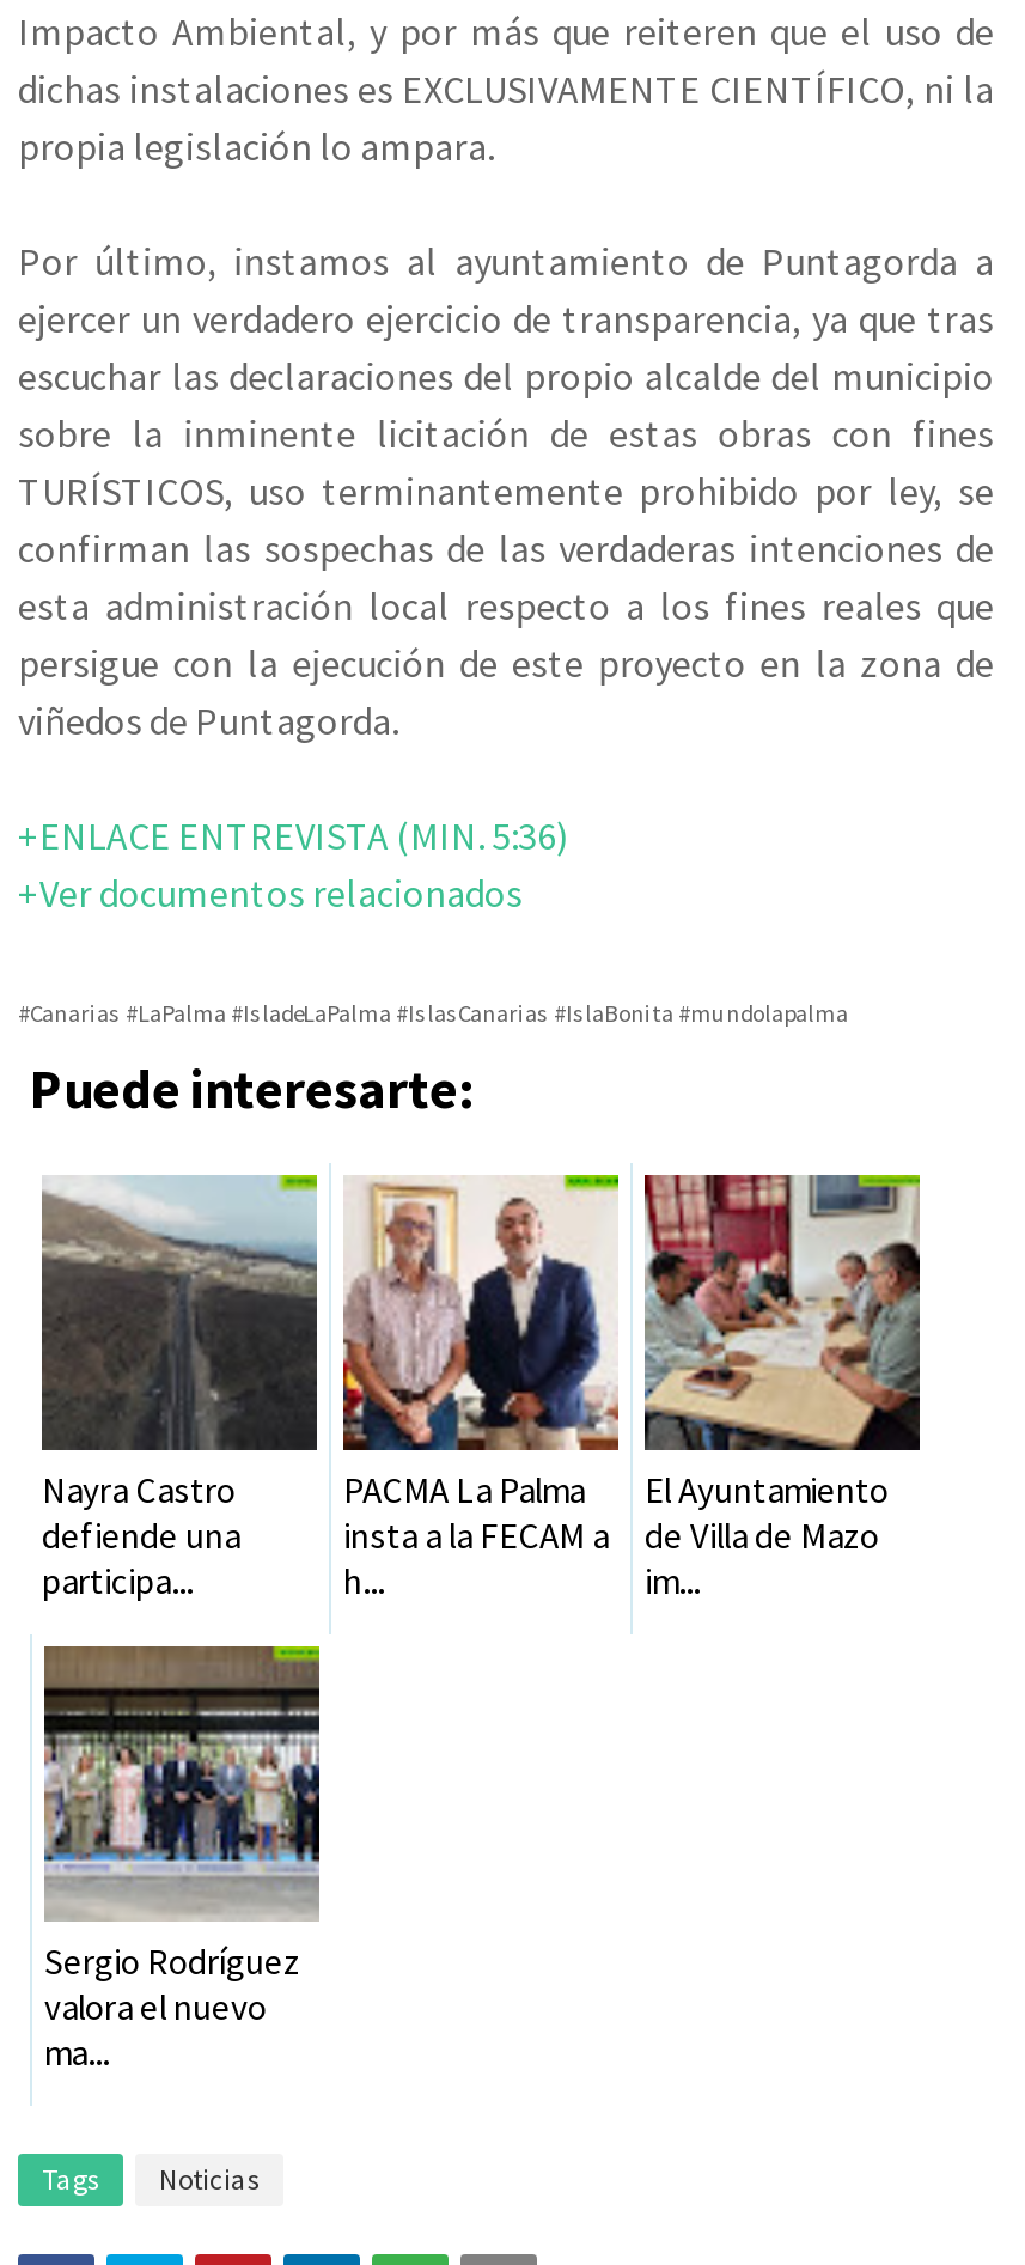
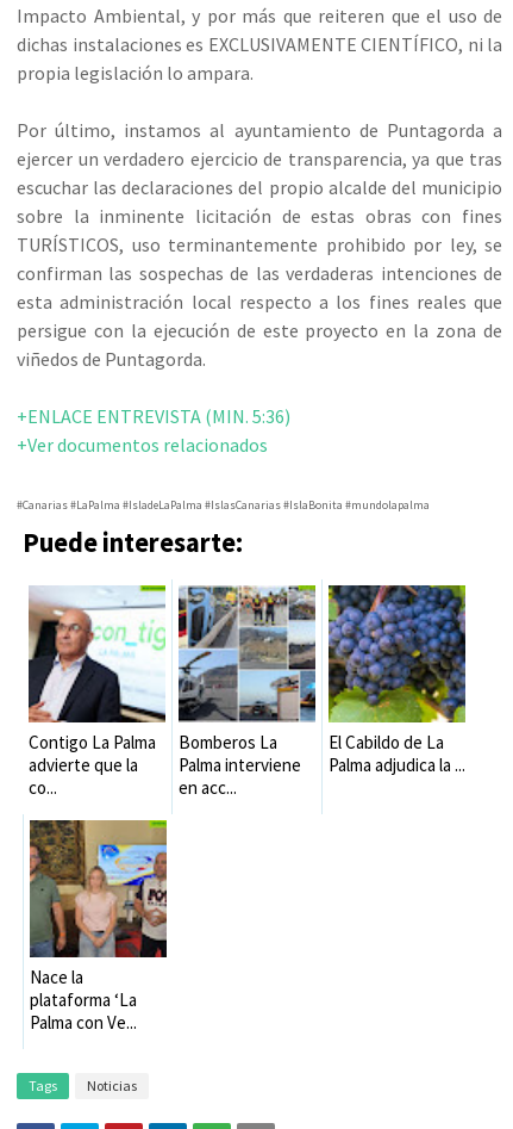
- [image]
- Nayra Castro
- defiende una
- participa...
+ [image]
+ Contigo La Palma
+ advierte que la
+ co...

- [image]
- PACMA La Palma
- insta a la FECAM a
- h...
+ [image]
+ Bomberos La
+ Palma interviene
+ en acc...

- [image]
- El Ayuntamiento
- de Villa de Mazo
- im...
+ [image]
+ El Cabildo de La
+ Palma adjudica la ...

- [image]
- Sergio Rodríguez
- valora el nuevo
- ma...
+ [image]
+ Nace la
+ plataforma ‘La
+ Palma con Ve...
